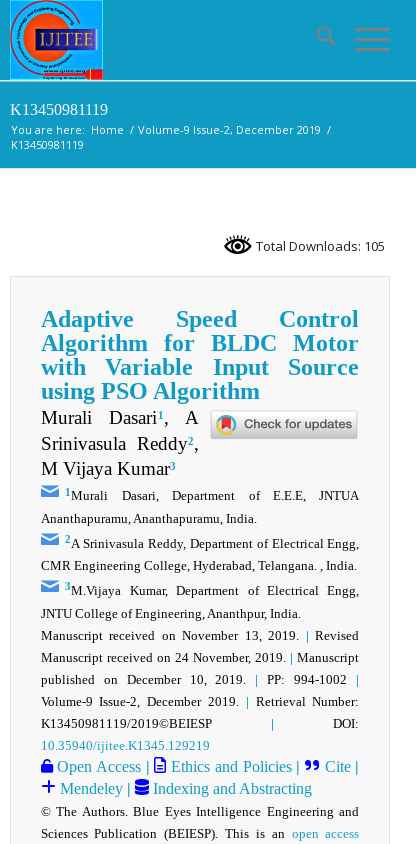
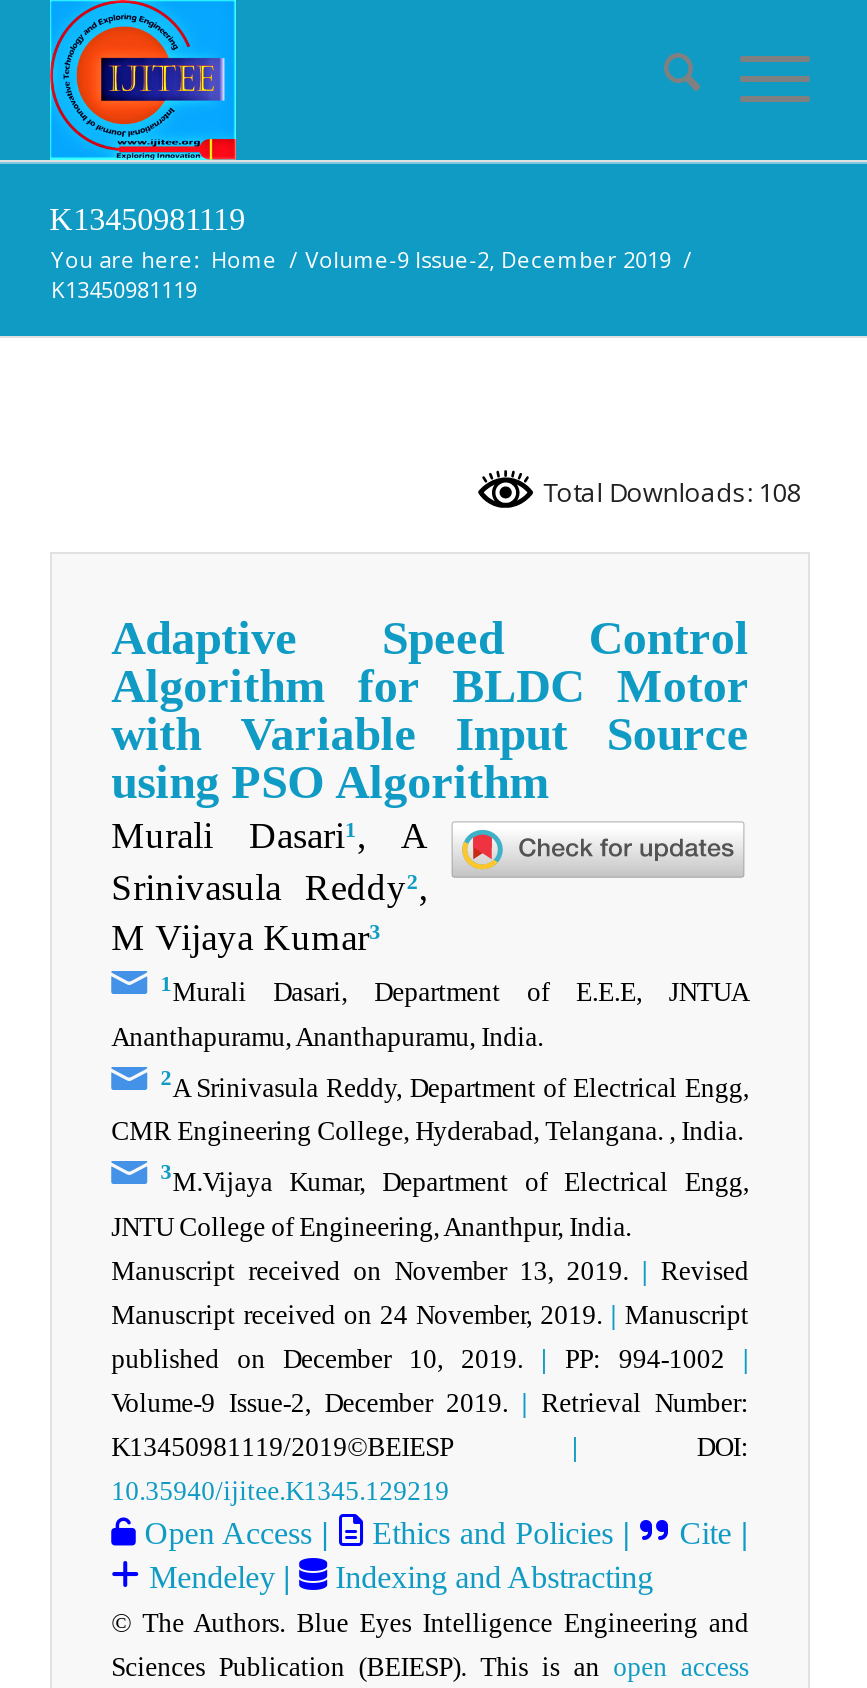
- Total Downloads: 105
+ Total Downloads: 108
